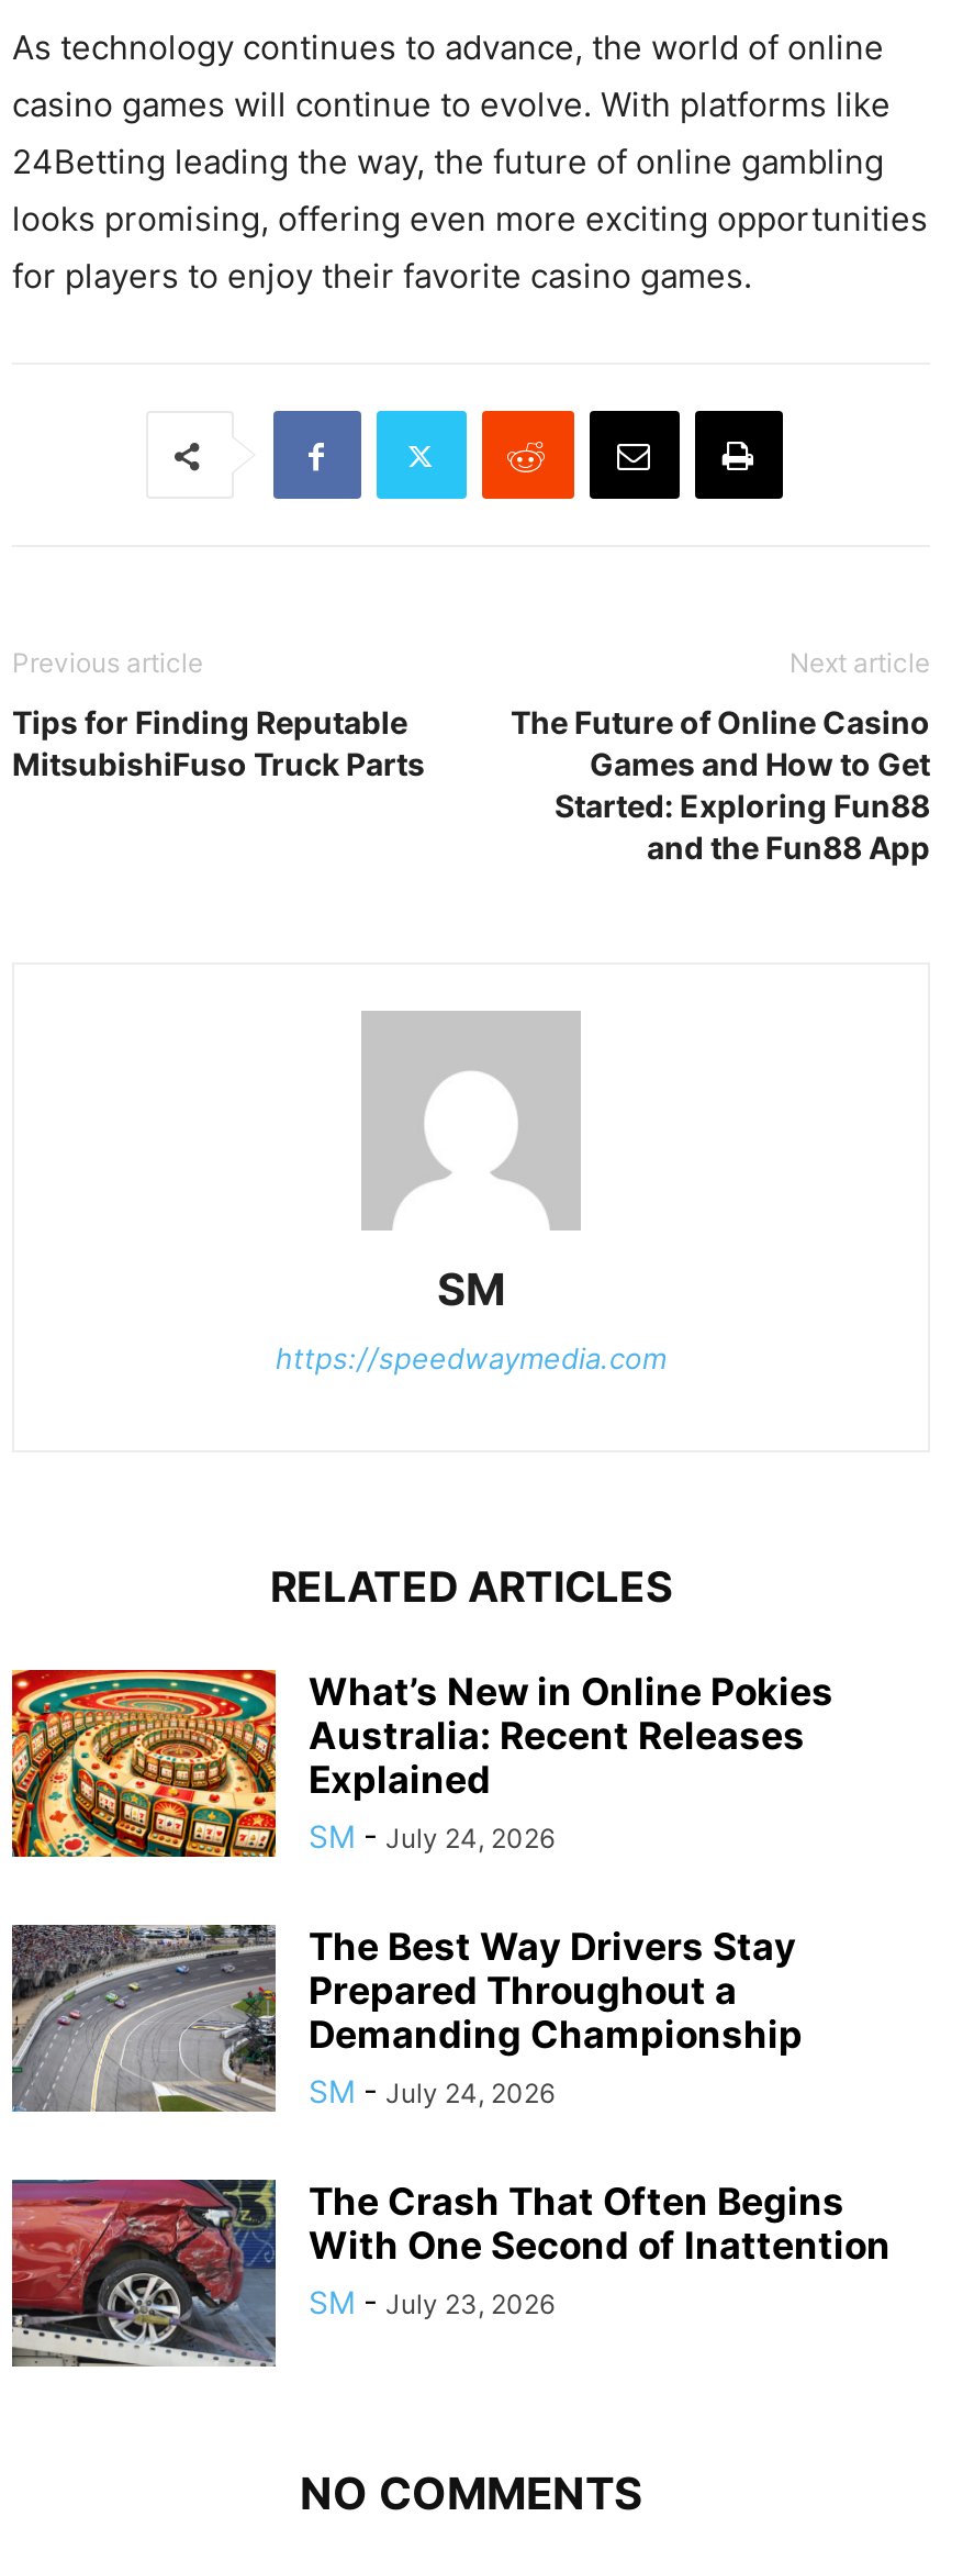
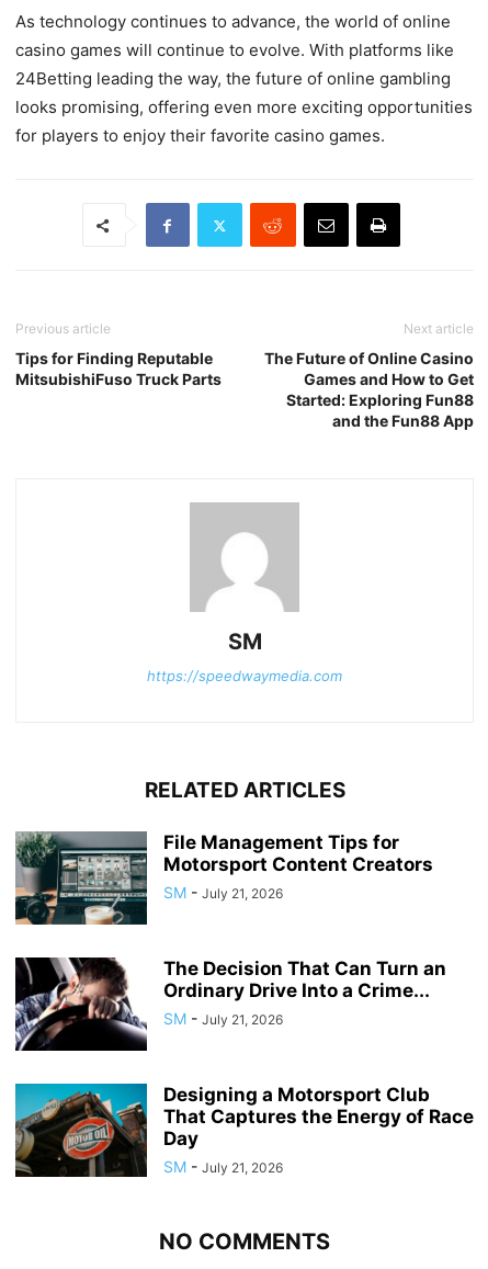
- [image]
- What’s New in Online Pokies
- Australia: Recent Releases
- Explained
- SM - July 24, 2026
+ [image]
+ File Management Tips for
+ Motorsport Content Creators
+ SM - July 21, 2026

- [image]
- The Best Way Drivers Stay
- Prepared Throughout a
- Demanding Championship
- SM - July 24, 2026
+ [image]
+ The Decision That Can Turn an
+ Ordinary Drive Into a Crime...
+ SM - July 21, 2026

- [image]
- The Crash That Often Begins
- With One Second of Inattention
- SM - July 23, 2026
+ [image]
+ Designing a Motorsport Club
+ That Captures the Energy of Race
+ Day
+ SM - July 21, 2026
